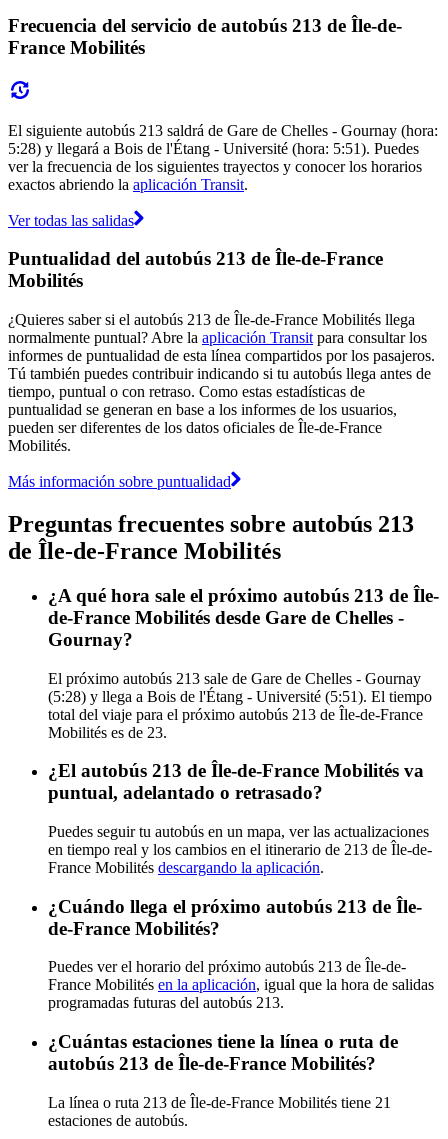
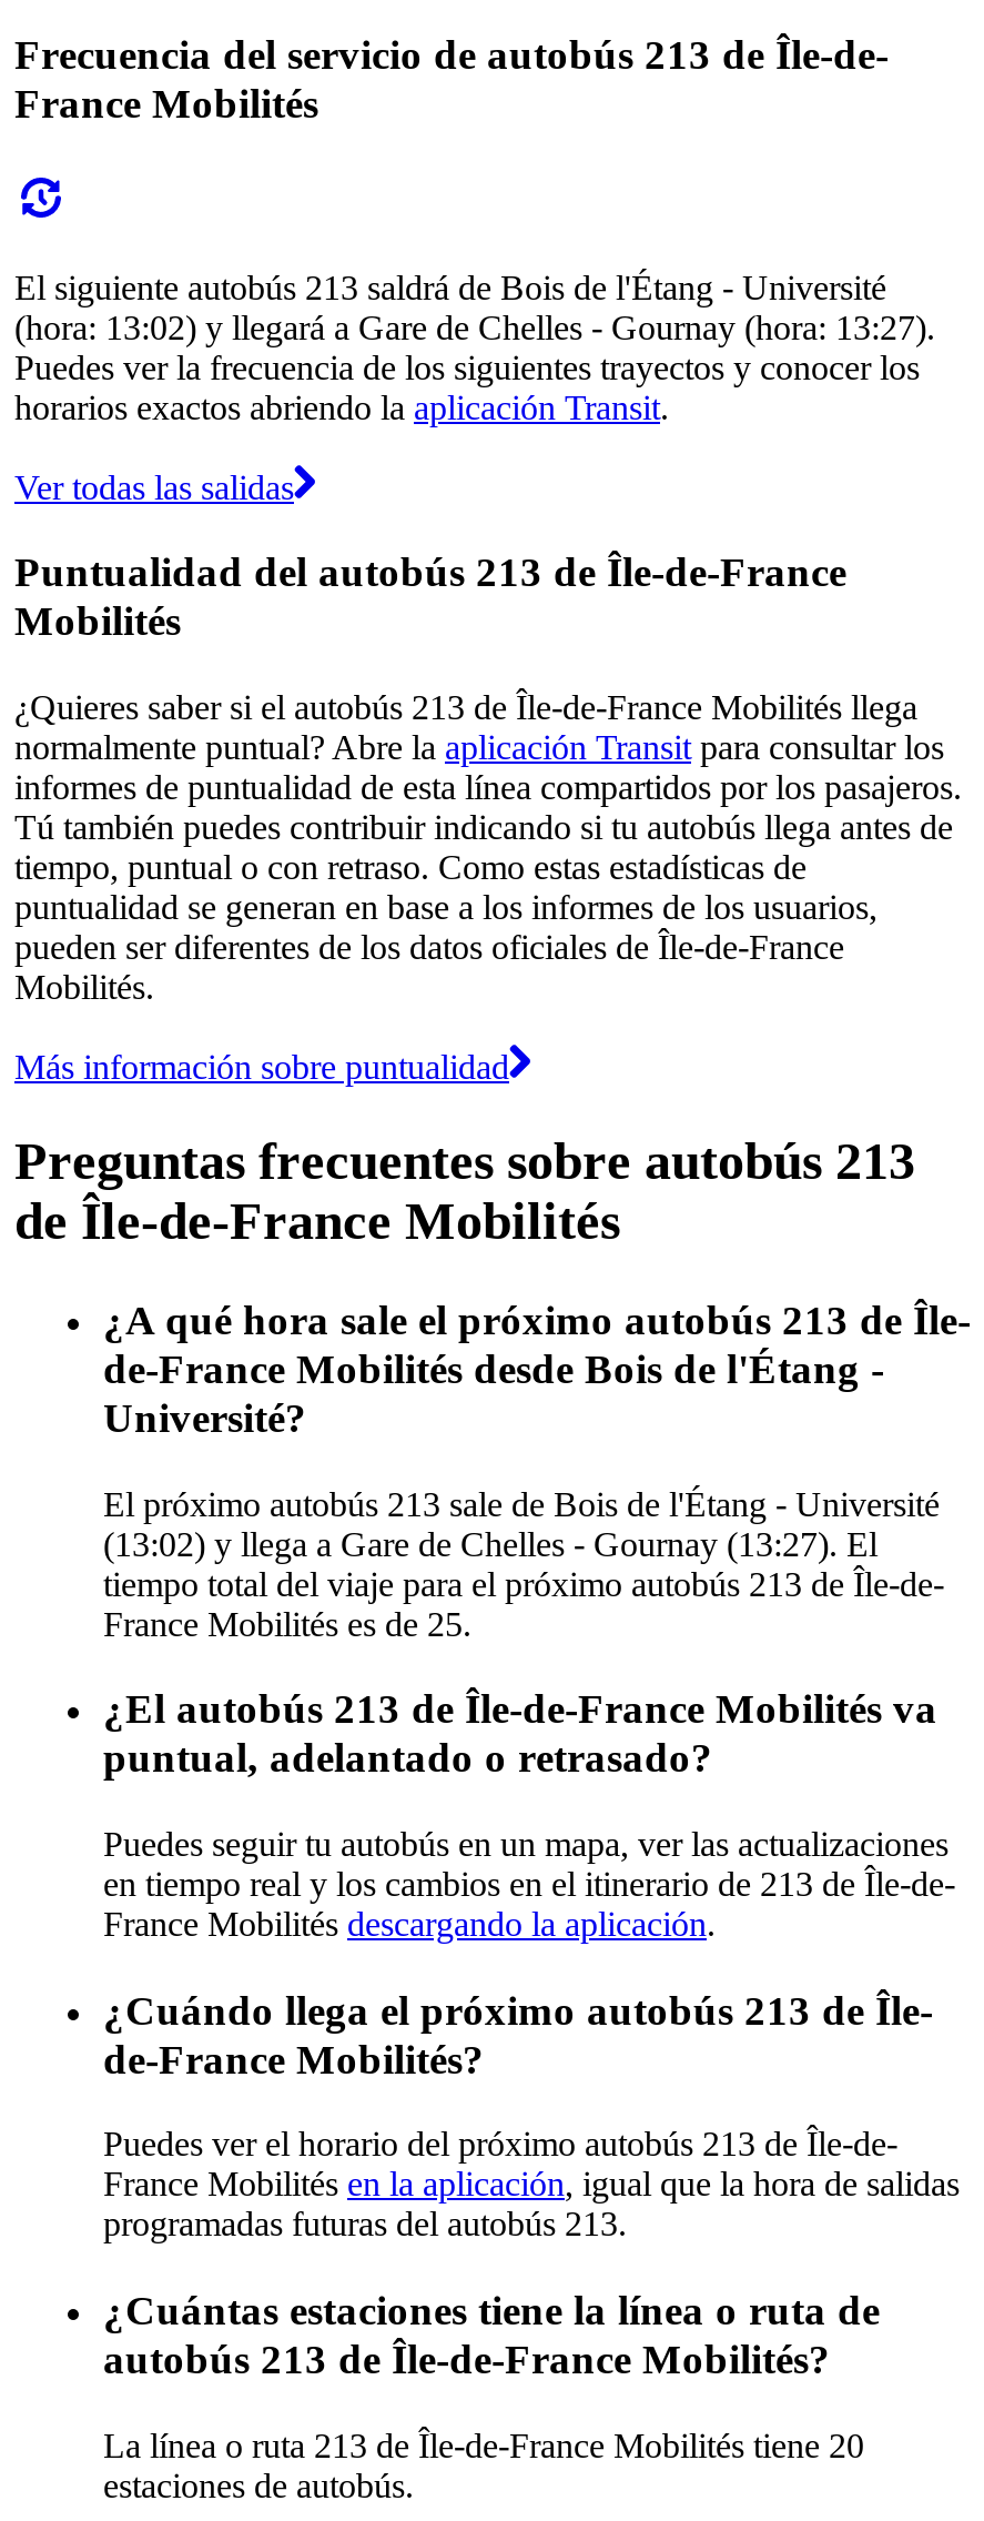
- El siguiente autobús 213 saldrá de Gare de Chelles - Gournay (hora:
- 5:28) y llegará a Bois de l'Étang - Université (hora: 5:51). Puedes
- ver la frecuencia de los siguientes trayectos y conocer los horarios
- exactos abriendo la aplicación Transit.
+ El siguiente autobús 213 saldrá de Bois de l'Étang - Université
+ (hora: 13:02) y llegará a Gare de Chelles - Gournay (hora: 13:27).
+ Puedes ver la frecuencia de los siguientes trayectos y conocer los
+ horarios exactos abriendo la aplicación Transit.

- de-France Mobilités desde Gare de Chelles -
- Gournay?
+ de-France Mobilités desde Bois de l'Étang -
+ Université?

- El próximo autobús 213 sale de Gare de Chelles - Gournay
- (5:28) y llega a Bois de l'Étang - Université (5:51). El tiempo
- total del viaje para el próximo autobús 213 de Île-de-France
- Mobilités es de 23.
+ El próximo autobús 213 sale de Bois de l'Étang - Université
+ (13:02) y llega a Gare de Chelles - Gournay (13:27). El
+ tiempo total del viaje para el próximo autobús 213 de Île-de-
+ France Mobilités es de 25.

- La línea o ruta 213 de Île-de-France Mobilités tiene 21
+ La línea o ruta 213 de Île-de-France Mobilités tiene 20
